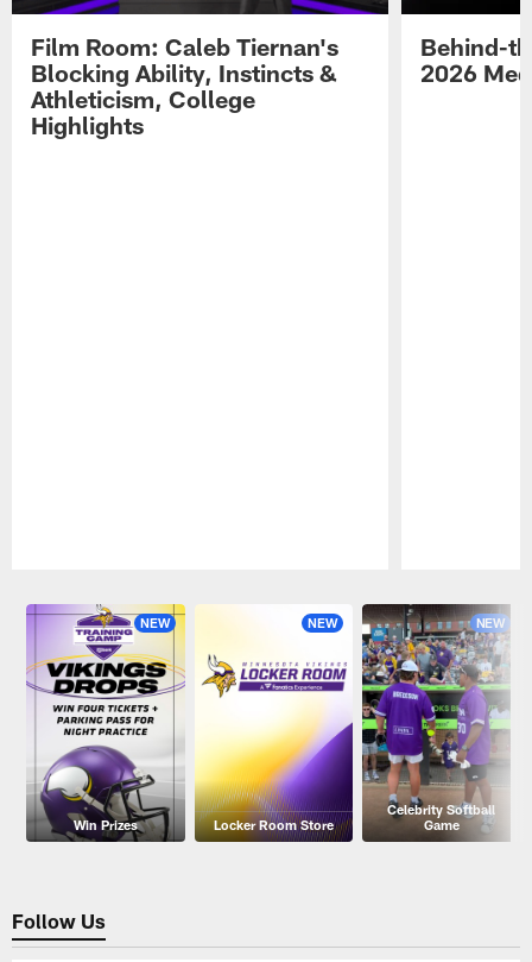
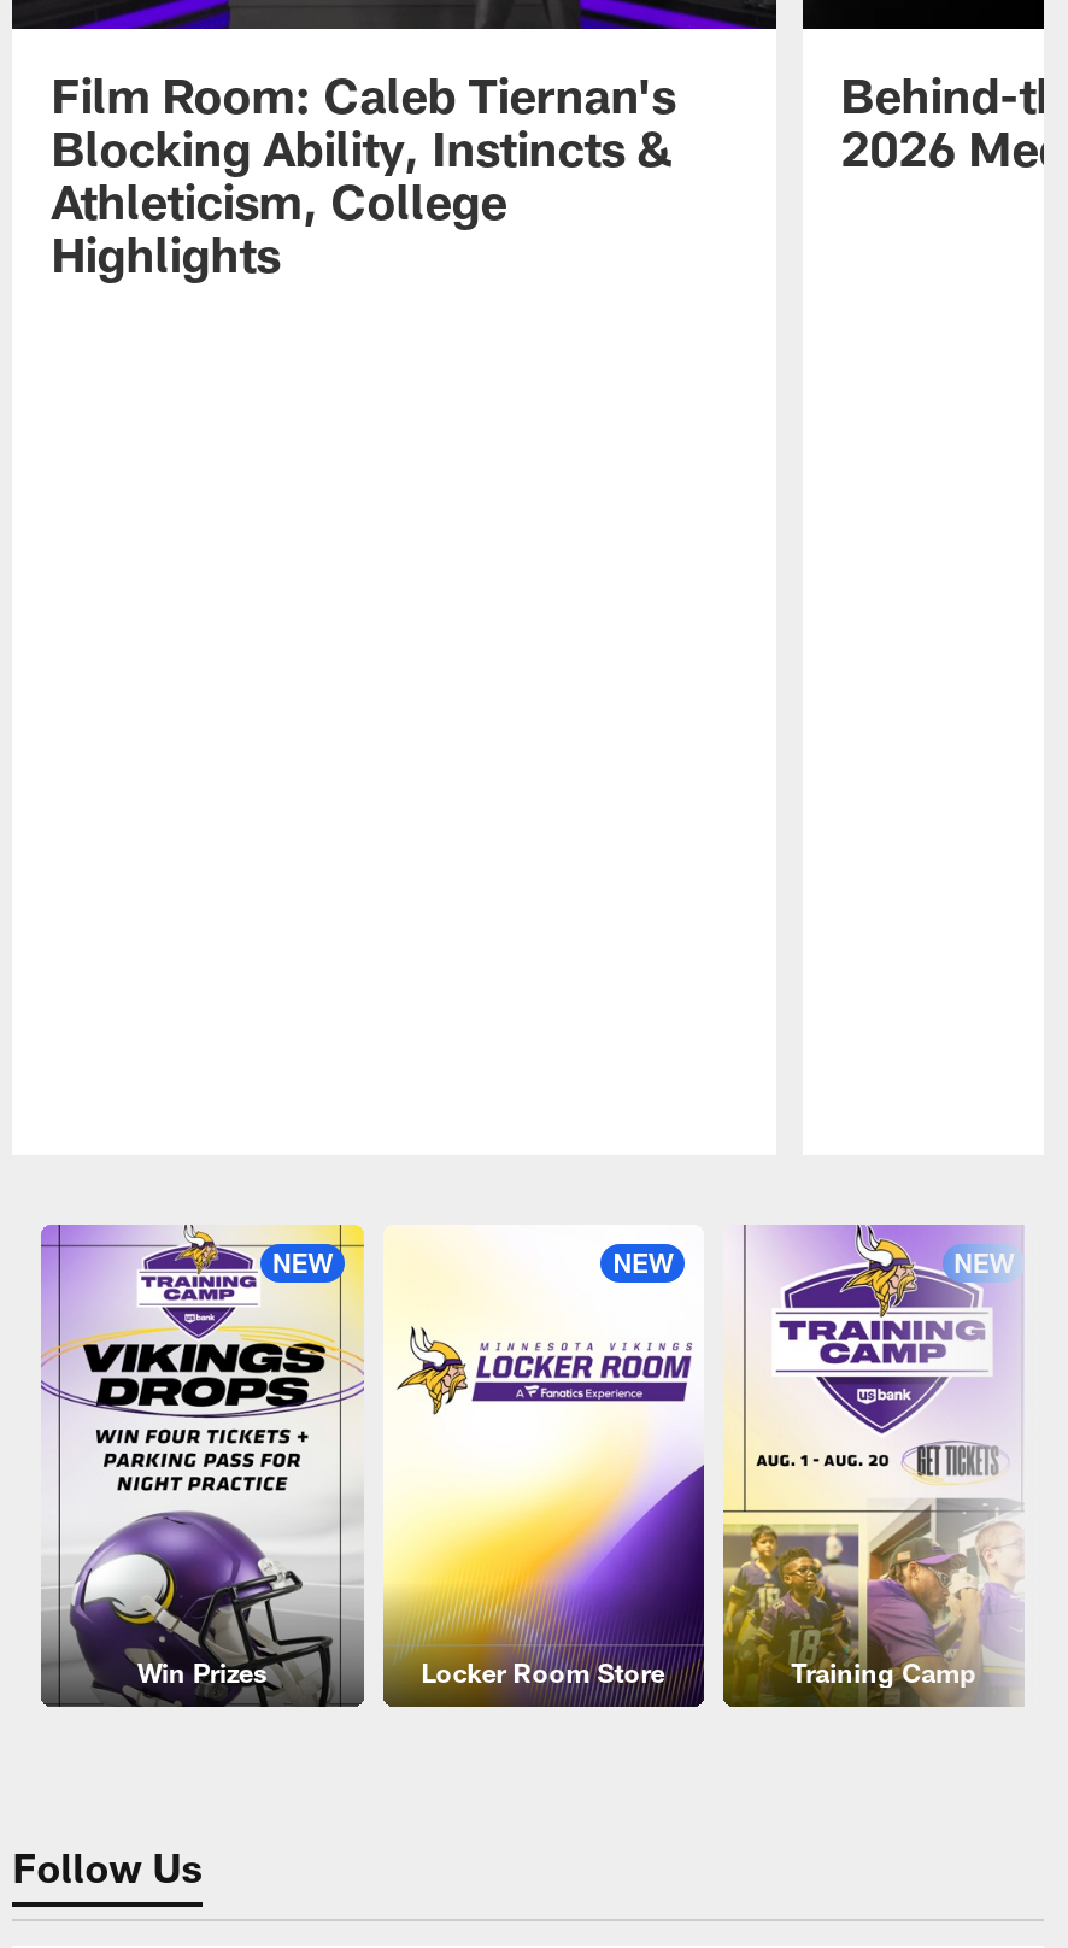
- [image]
- Celebrity Softball
- Game
+ [image]
+ Training Camp
